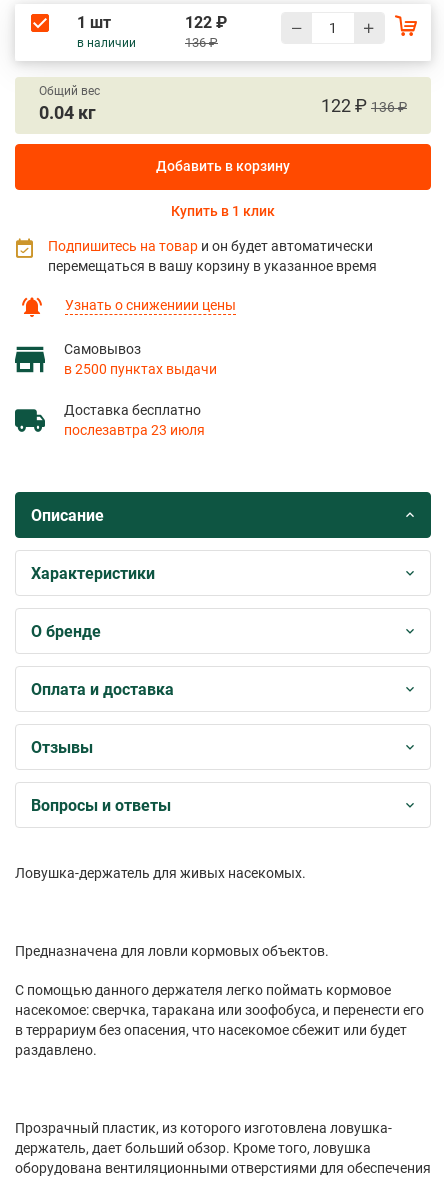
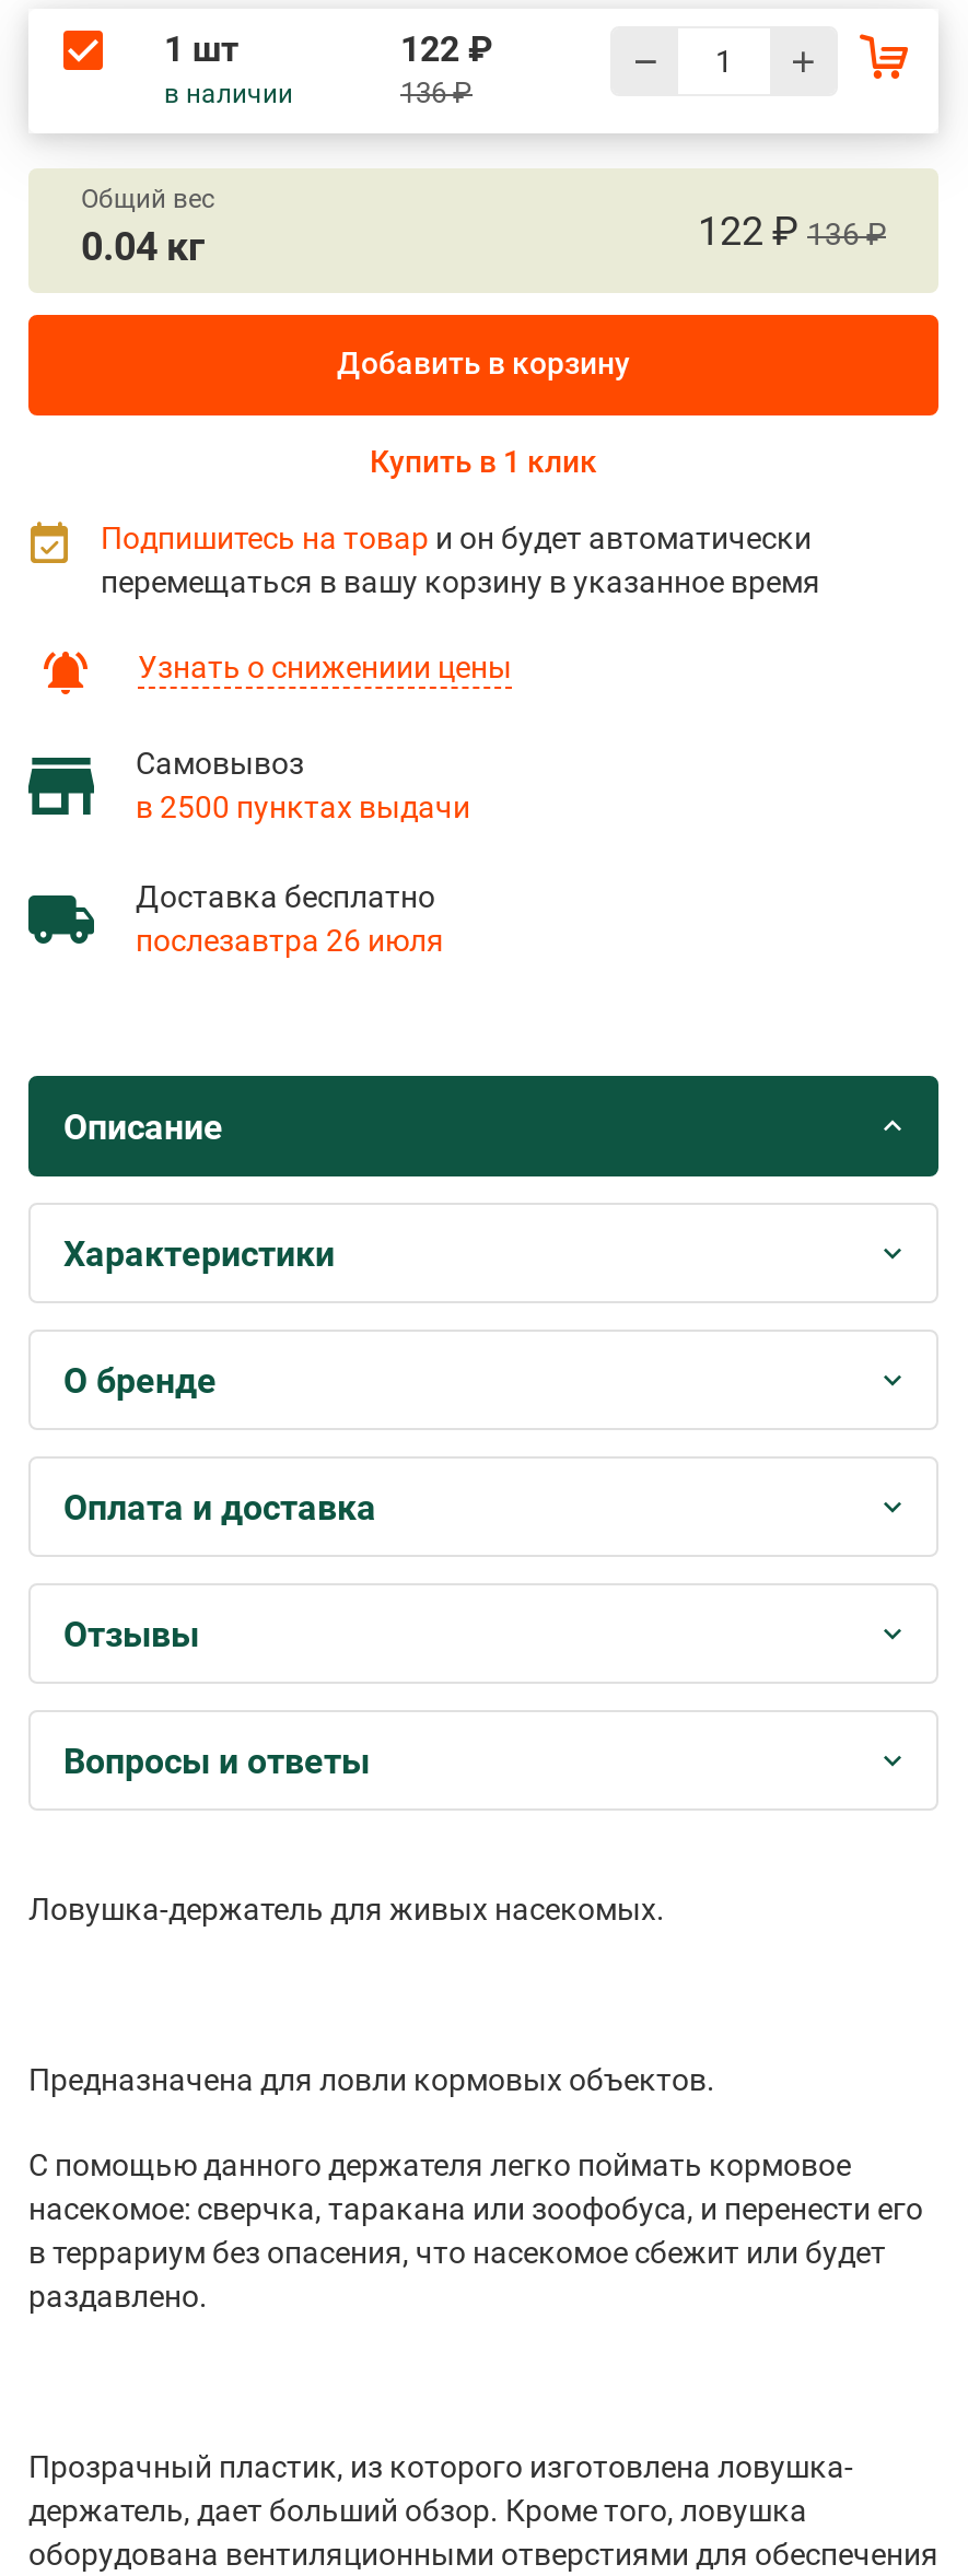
- послезавтра 23 июля
+ послезавтра 26 июля
